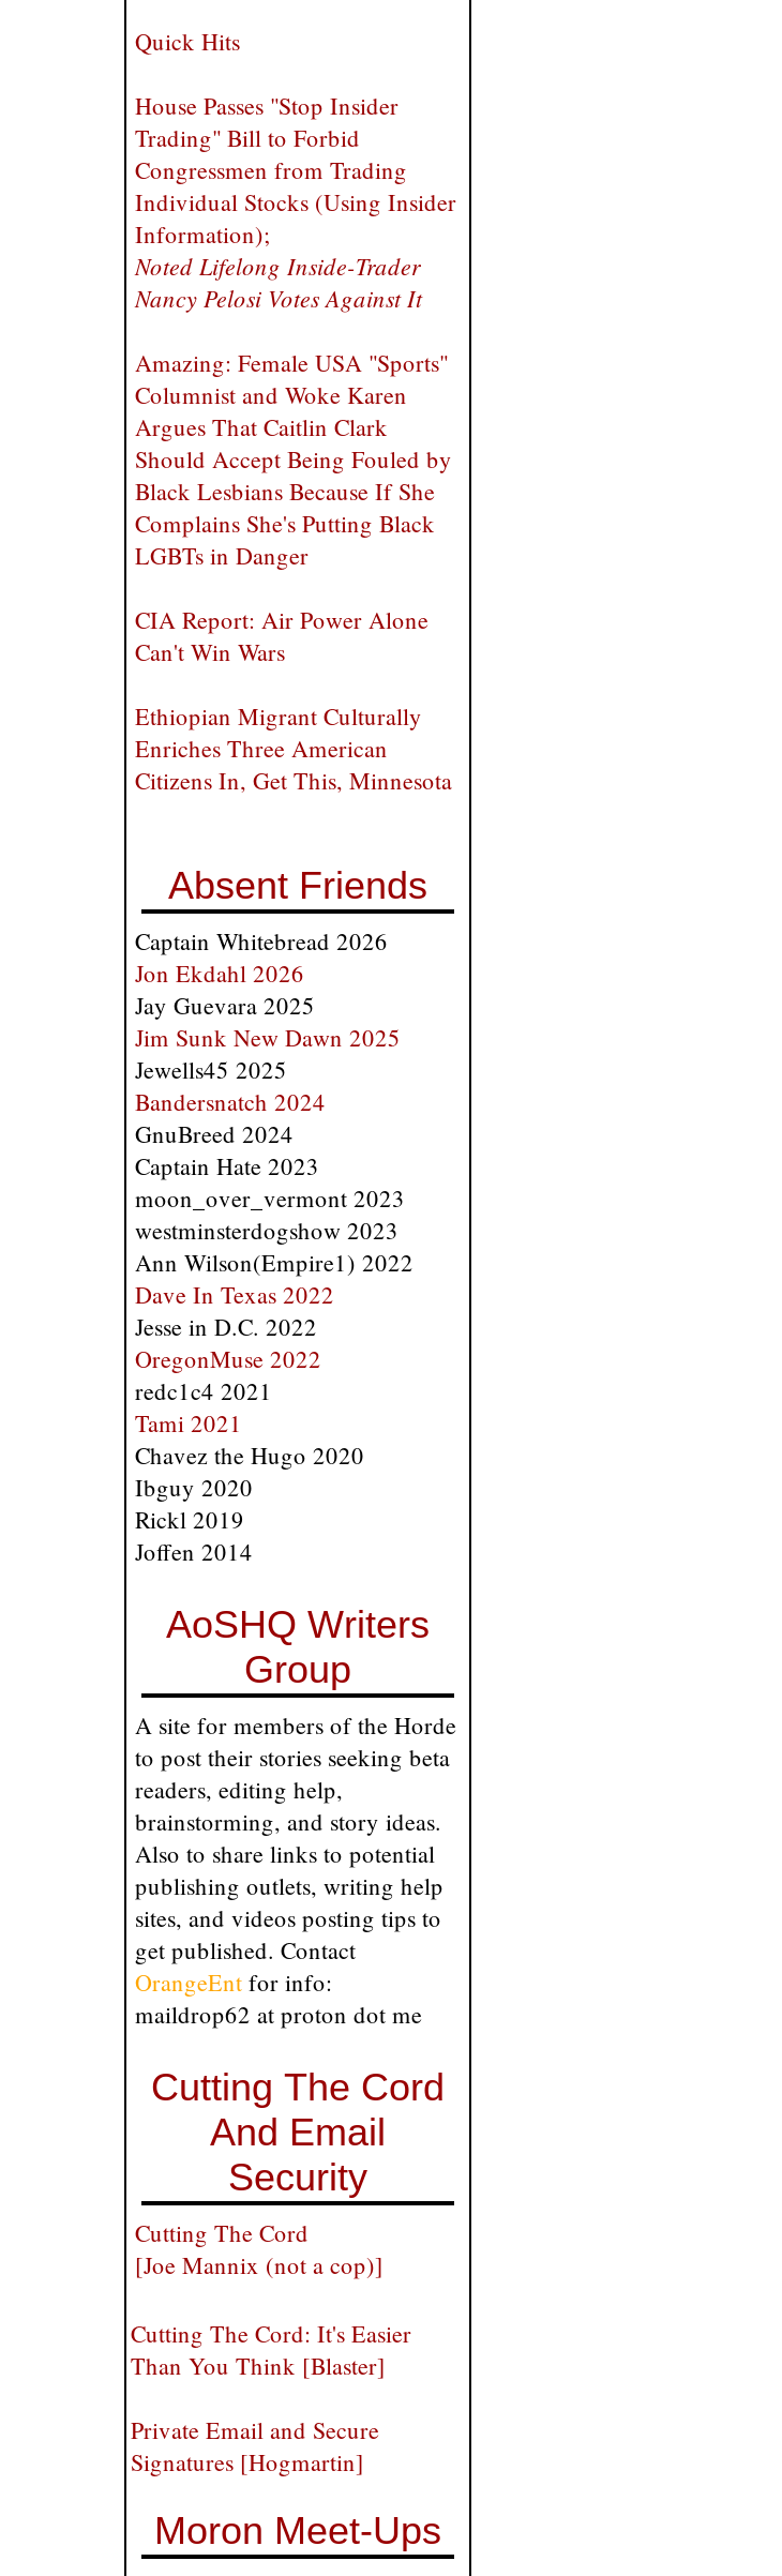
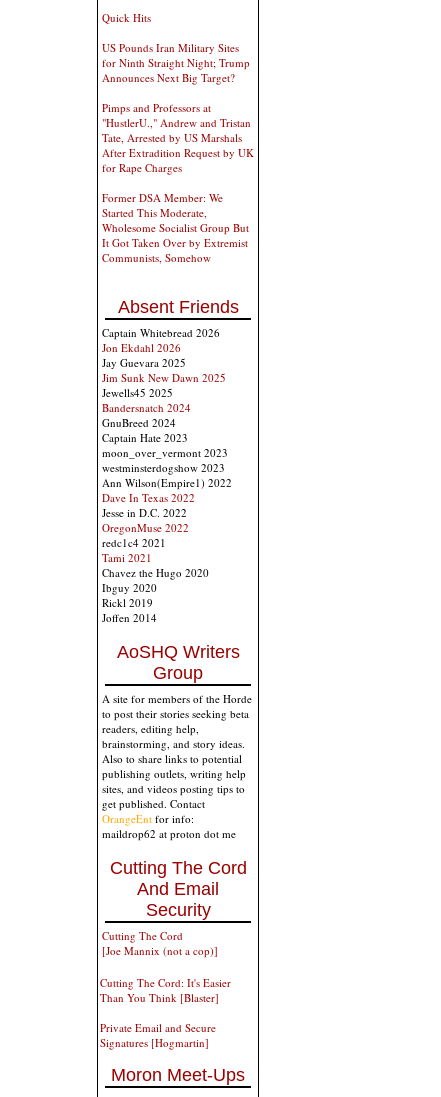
- House Passes "Stop Insider
- Trading" Bill to Forbid
- Congressmen from Trading
- Individual Stocks (Using Insider
- Information);
- Noted Lifelong Inside-Trader
- Nancy Pelosi Votes Against It
- Amazing: Female USA "Sports"
- Columnist and Woke Karen
- Argues That Caitlin Clark
- Should Accept Being Fouled by
- Black Lesbians Because If She
- Complains She's Putting Black
- LGBTs in Danger
- CIA Report: Air Power Alone
- Can't Win Wars
- Ethiopian Migrant Culturally
- Enriches Three American
- Citizens In, Get This, Minnesota
+ US Pounds Iran Military Sites
+ for Ninth Straight Night; Trump
+ Announces Next Big Target?
+ Pimps and Professors at
+ "HustlerU.," Andrew and Tristan
+ Tate, Arrested by US Marshals
+ After Extradition Request by UK
+ for Rape Charges
+ Former DSA Member: We
+ Started This Moderate,
+ Wholesome Socialist Group But
+ It Got Taken Over by Extremist
+ Communists, Somehow
